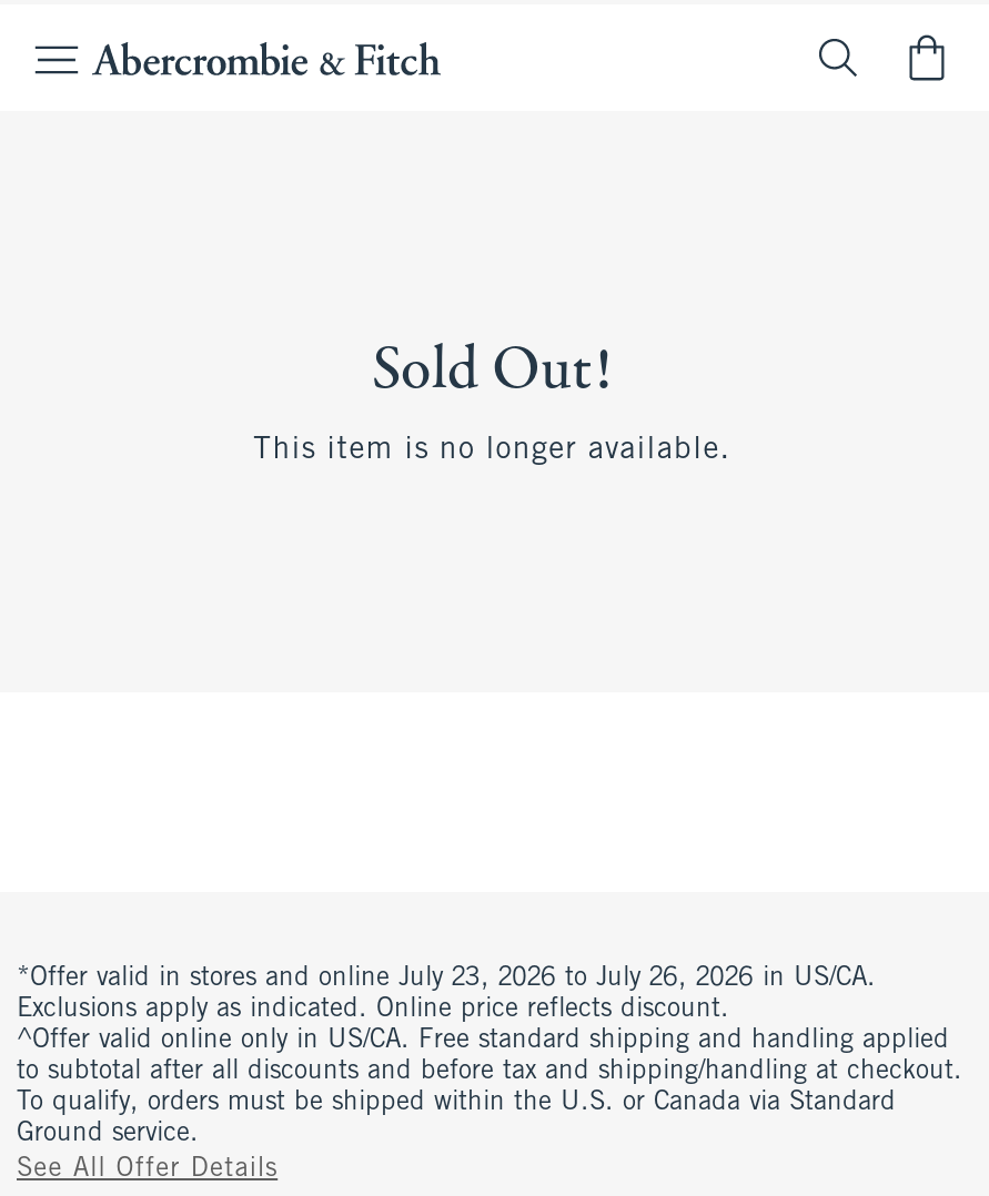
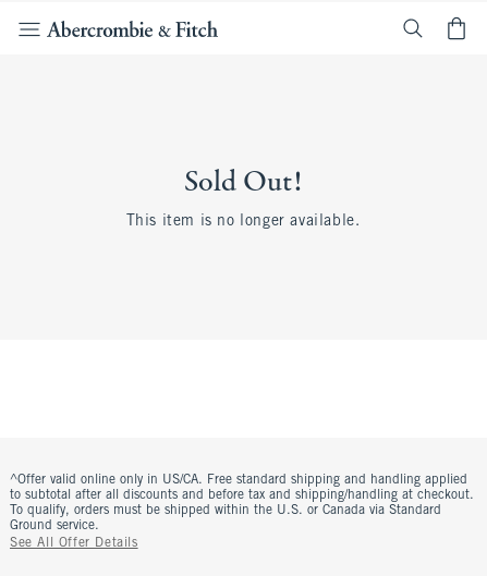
- *Offer valid in stores and online July 23, 2026 to July 26, 2026 in US/CA.
- Exclusions apply as indicated. Online price reflects discount.
